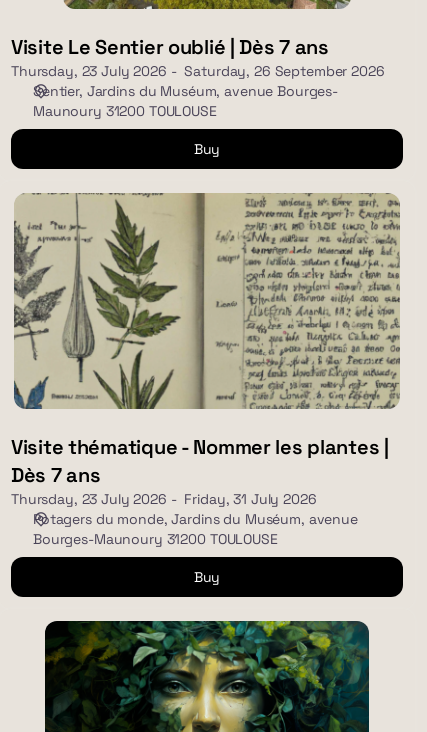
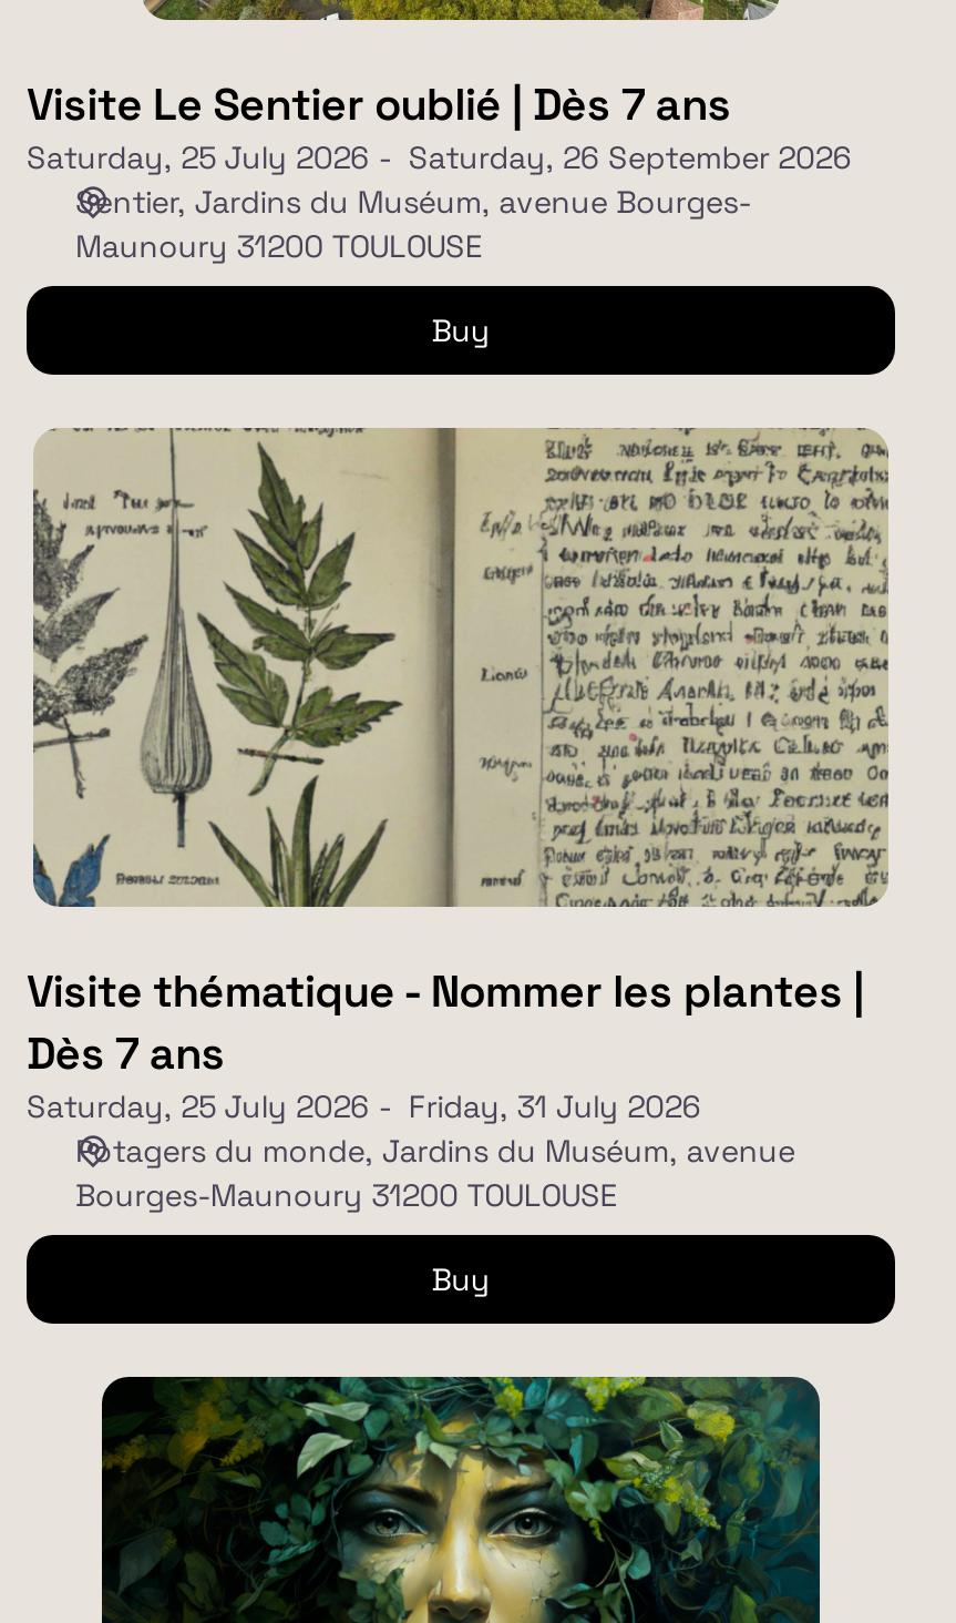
- Thursday, 23 July 2026
+ Saturday, 25 July 2026

- Thursday, 23 July 2026
+ Saturday, 25 July 2026
